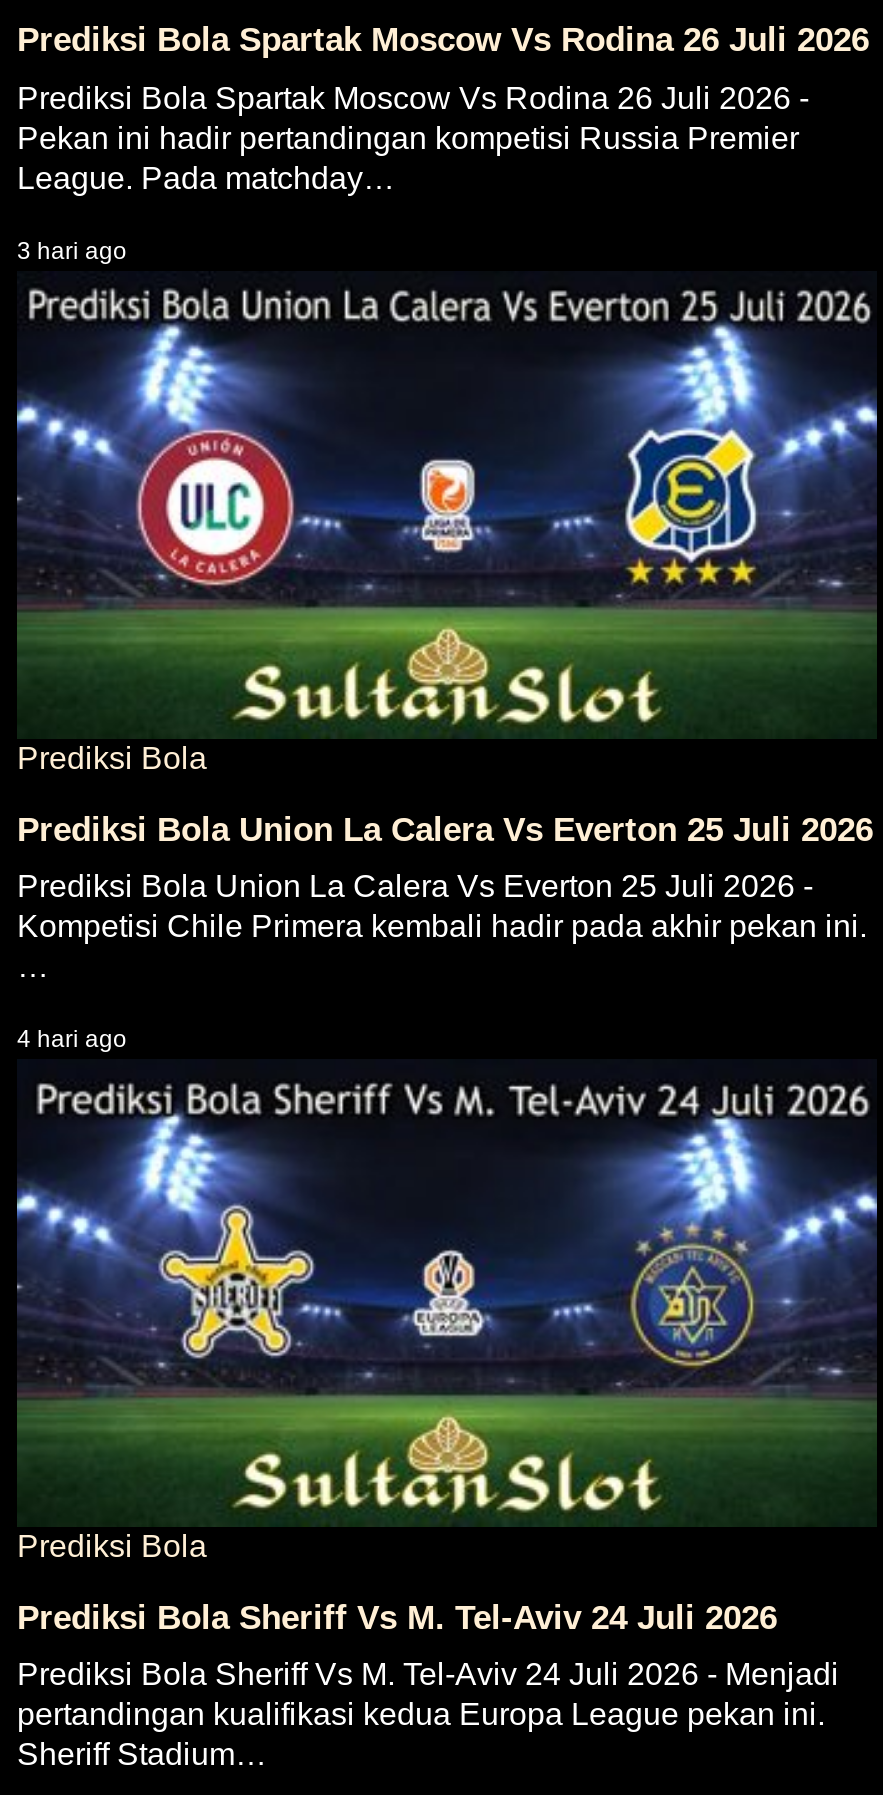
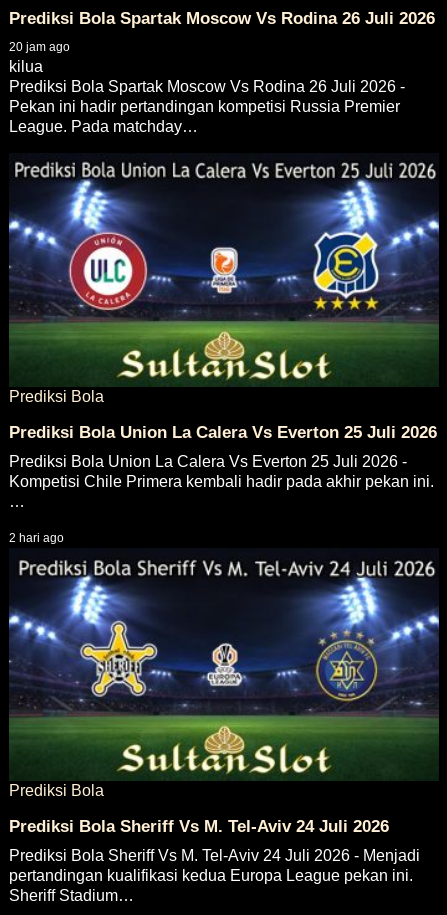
+ 20 jam ago
+ kilua

moved down: Prediksi Bola Spartak Moscow Vs Rodina 26 Juli 2026 - | Pekan ini hadir pertandingan kompetisi Russia Premier | League. Pada matchday…

- 3 hari ago

- 4 hari ago
+ 2 hari ago
